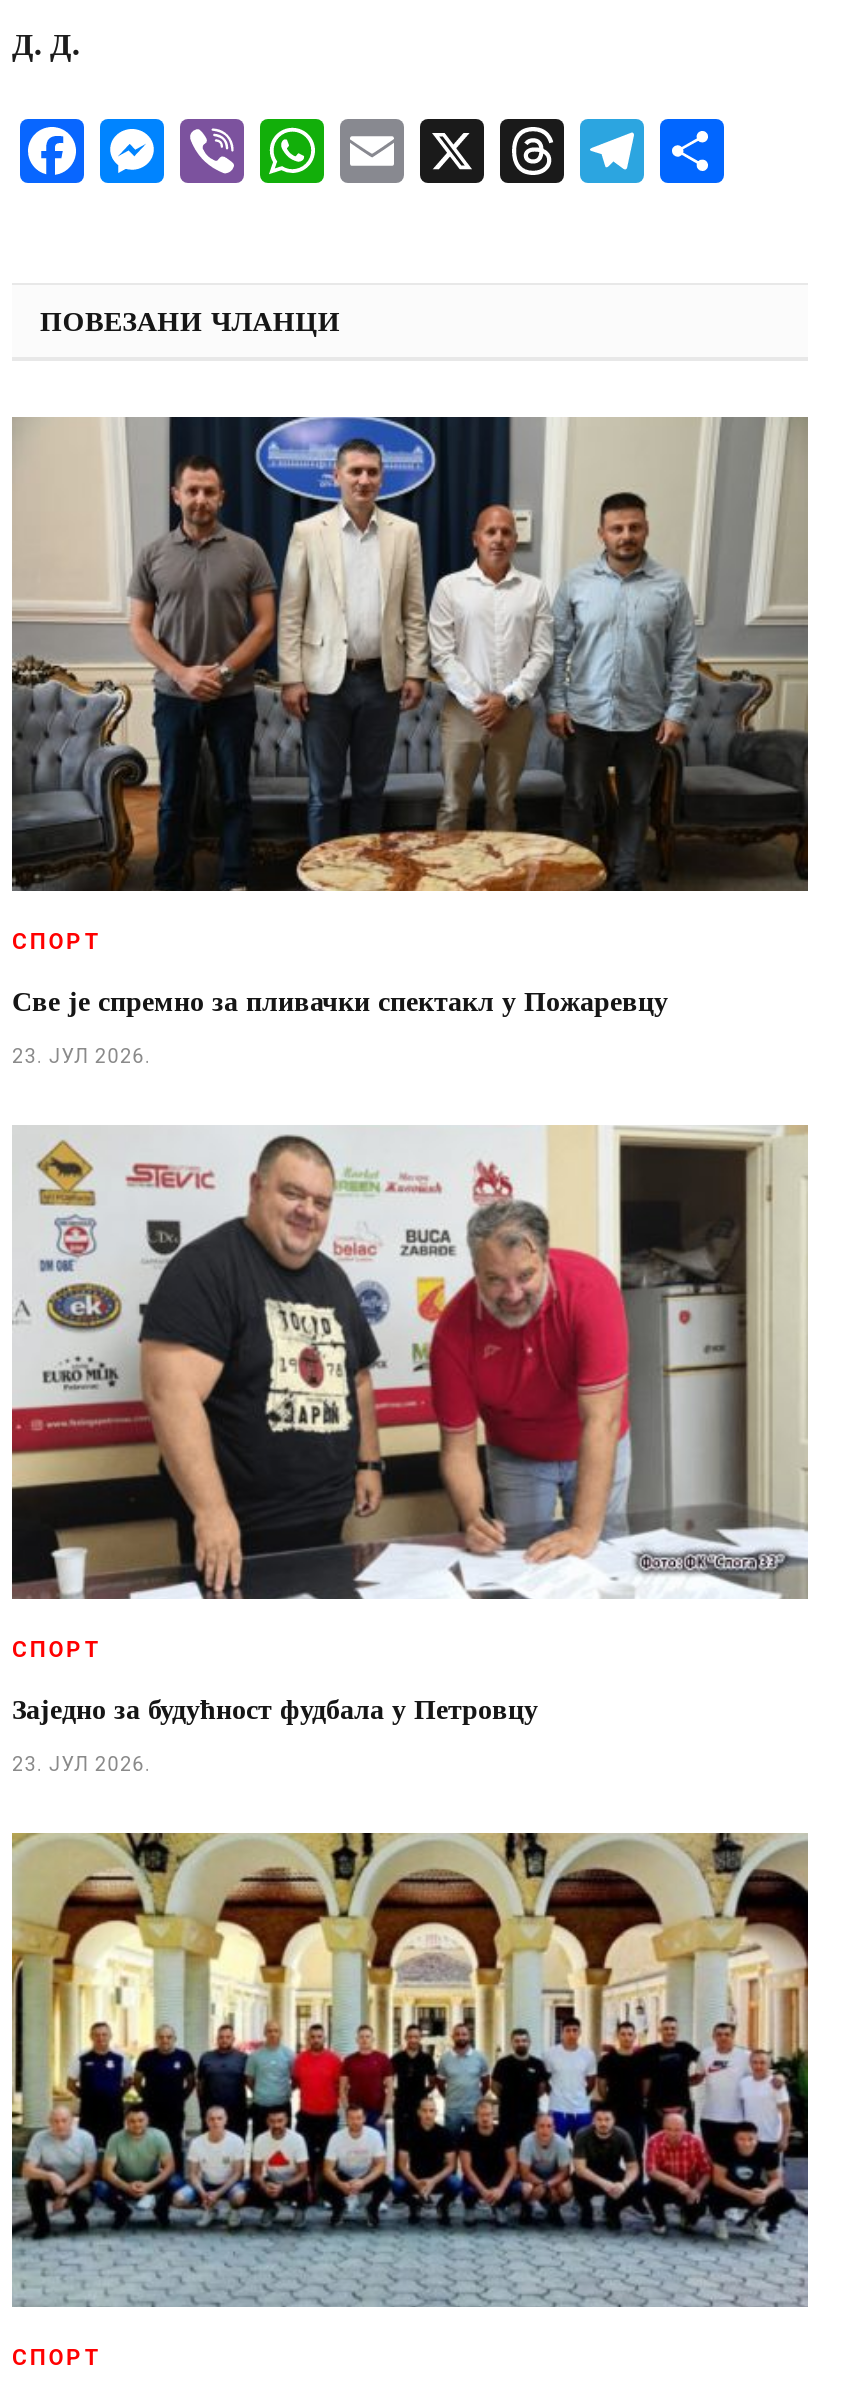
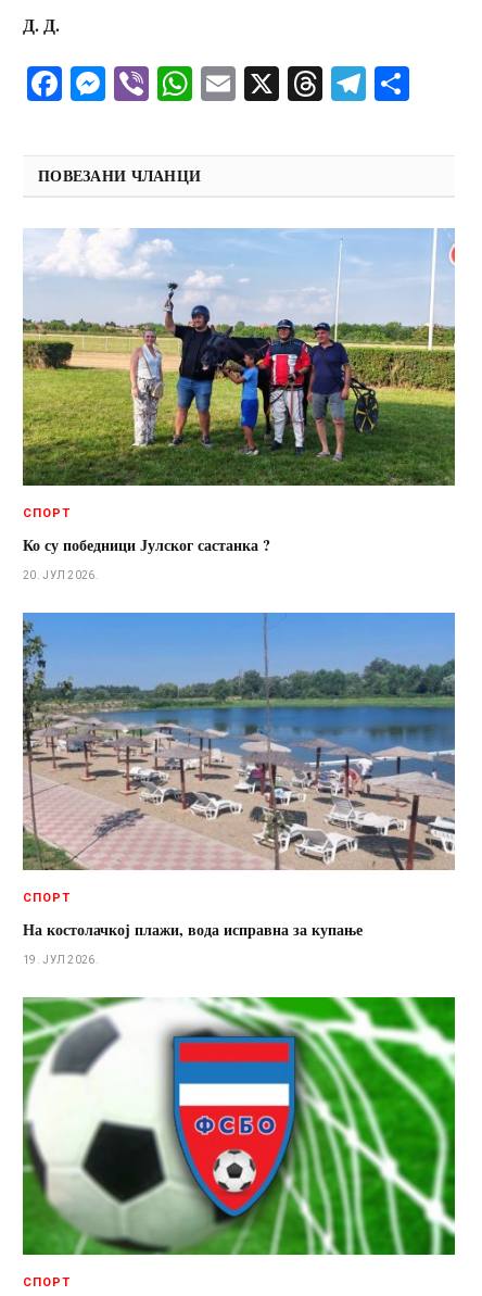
- [image]
+ [image]

- Све је спремно за пливачки спектакл у Пожаревцу
+ Ко су победници Јулског састанка ?

- 23. ЈУЛ 2026.
+ 20. ЈУЛ 2026.

- [image]
+ [image]

- Заједно за будућност фудбала у Петровцу
+ На костолачкој плажи, вода исправна за купање

- 23. ЈУЛ 2026.
+ 19. ЈУЛ 2026.

- [image]
+ [image]
